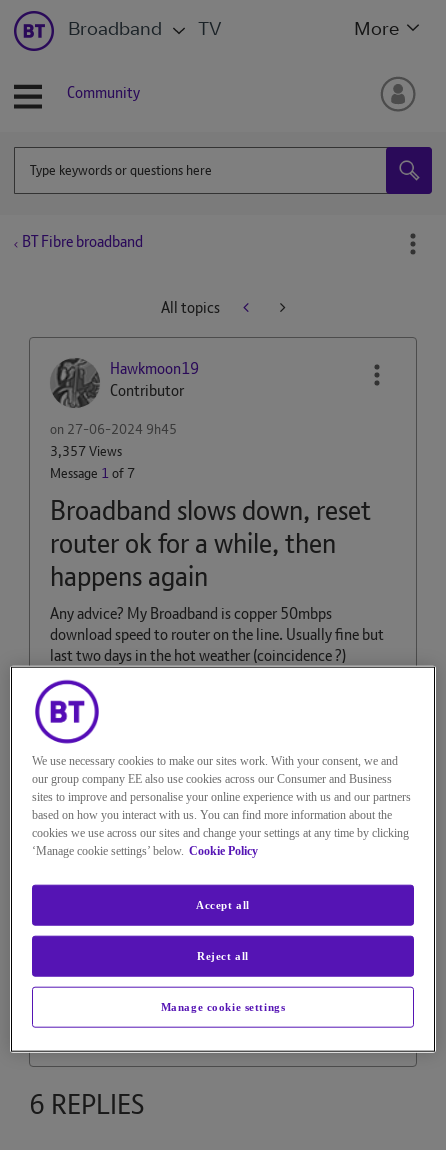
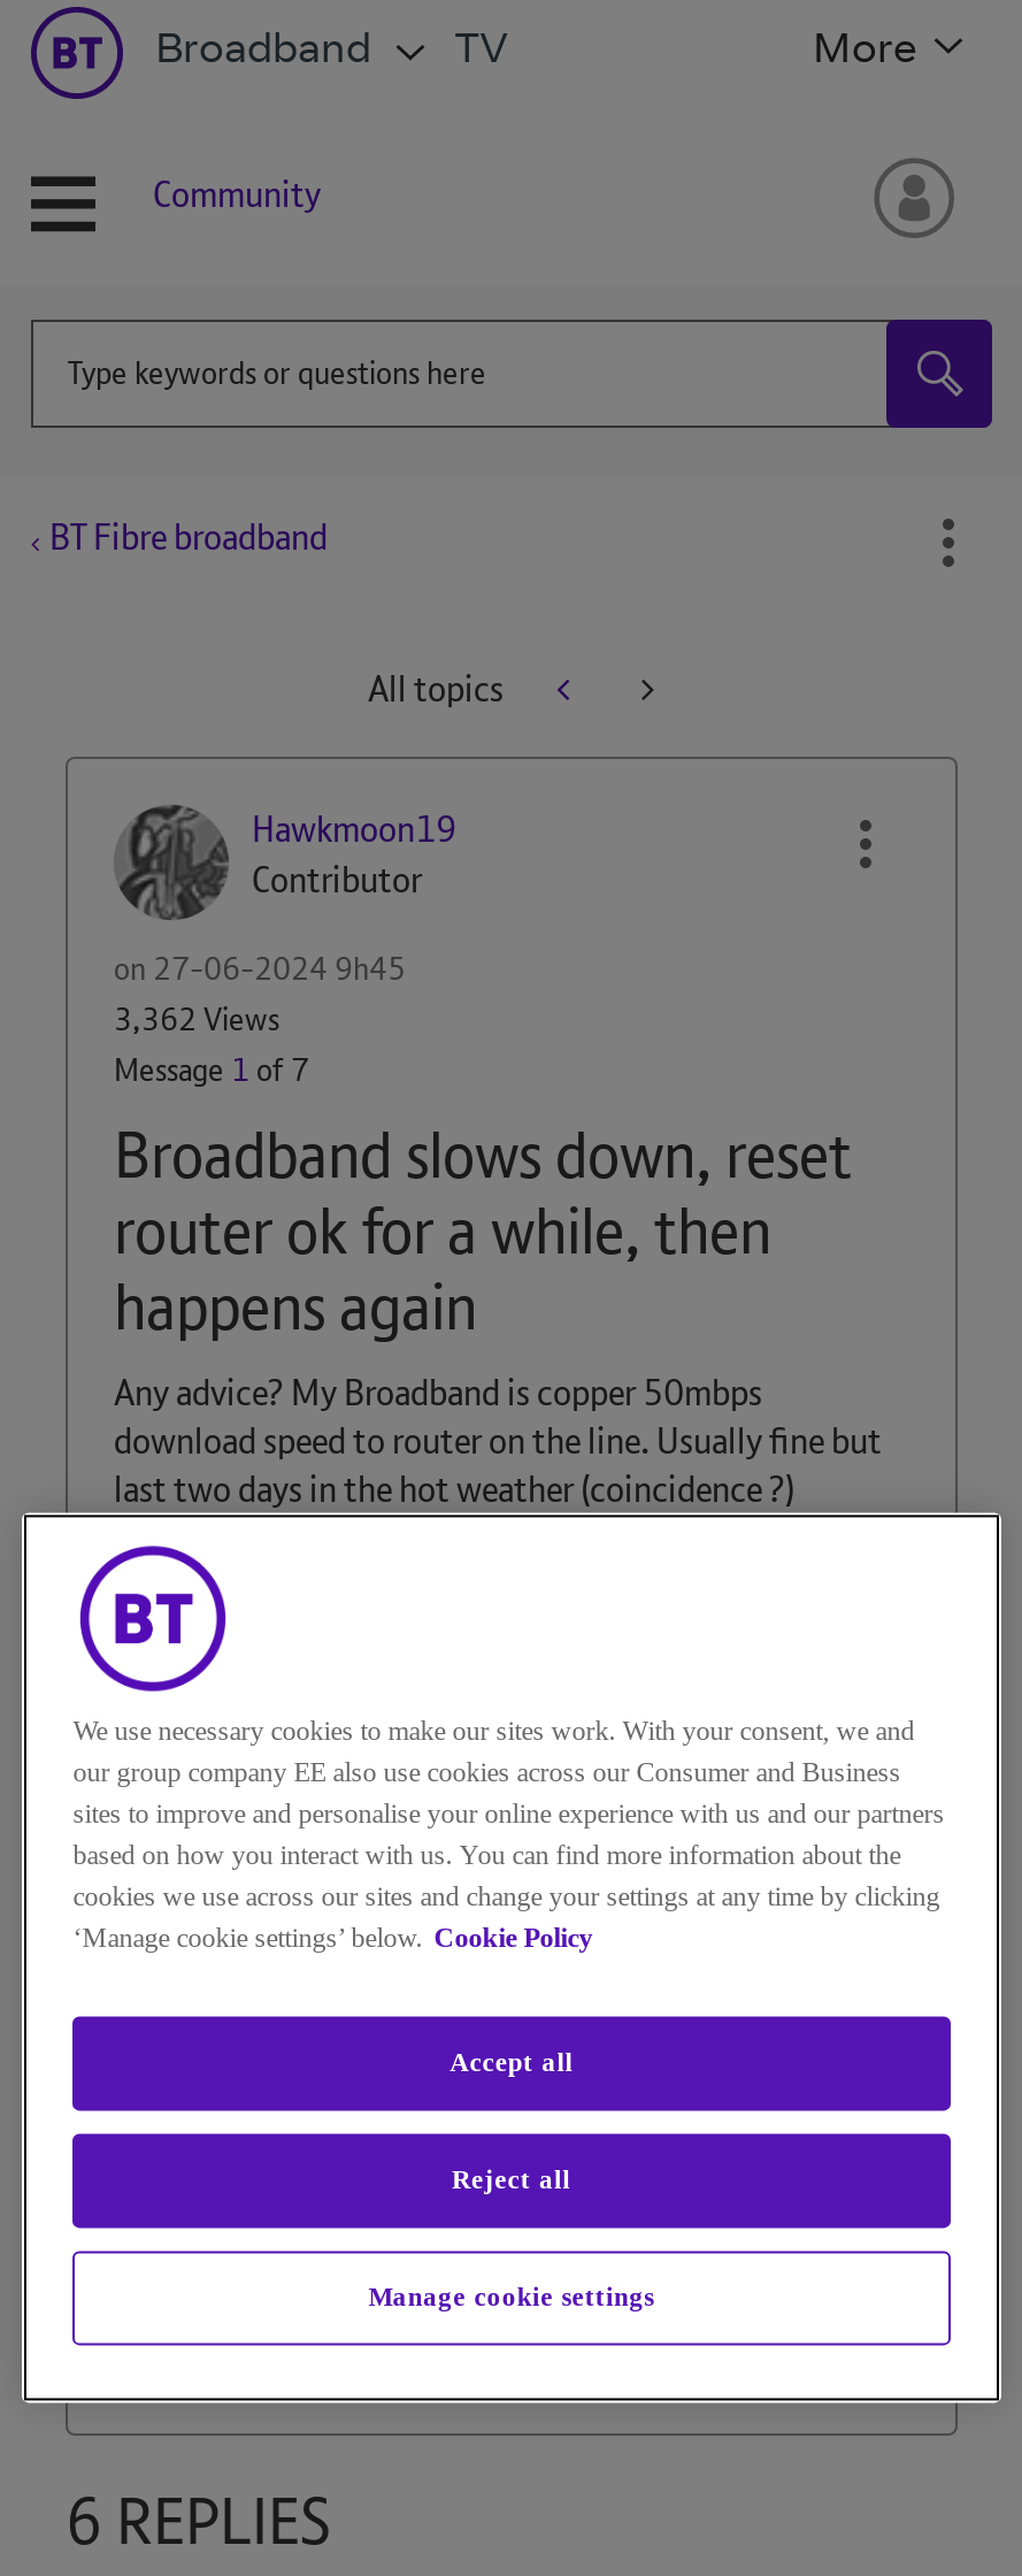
- 3,357 Views
+ 3,362 Views
